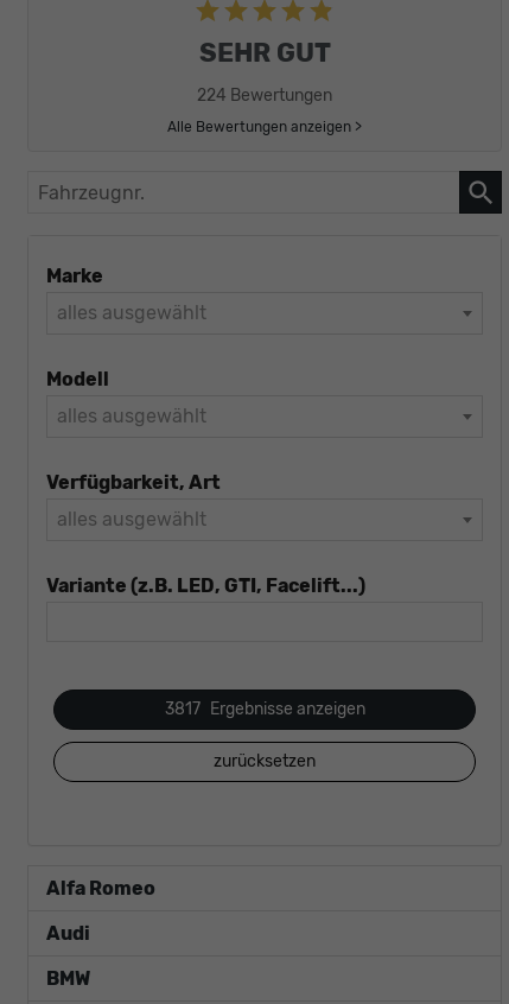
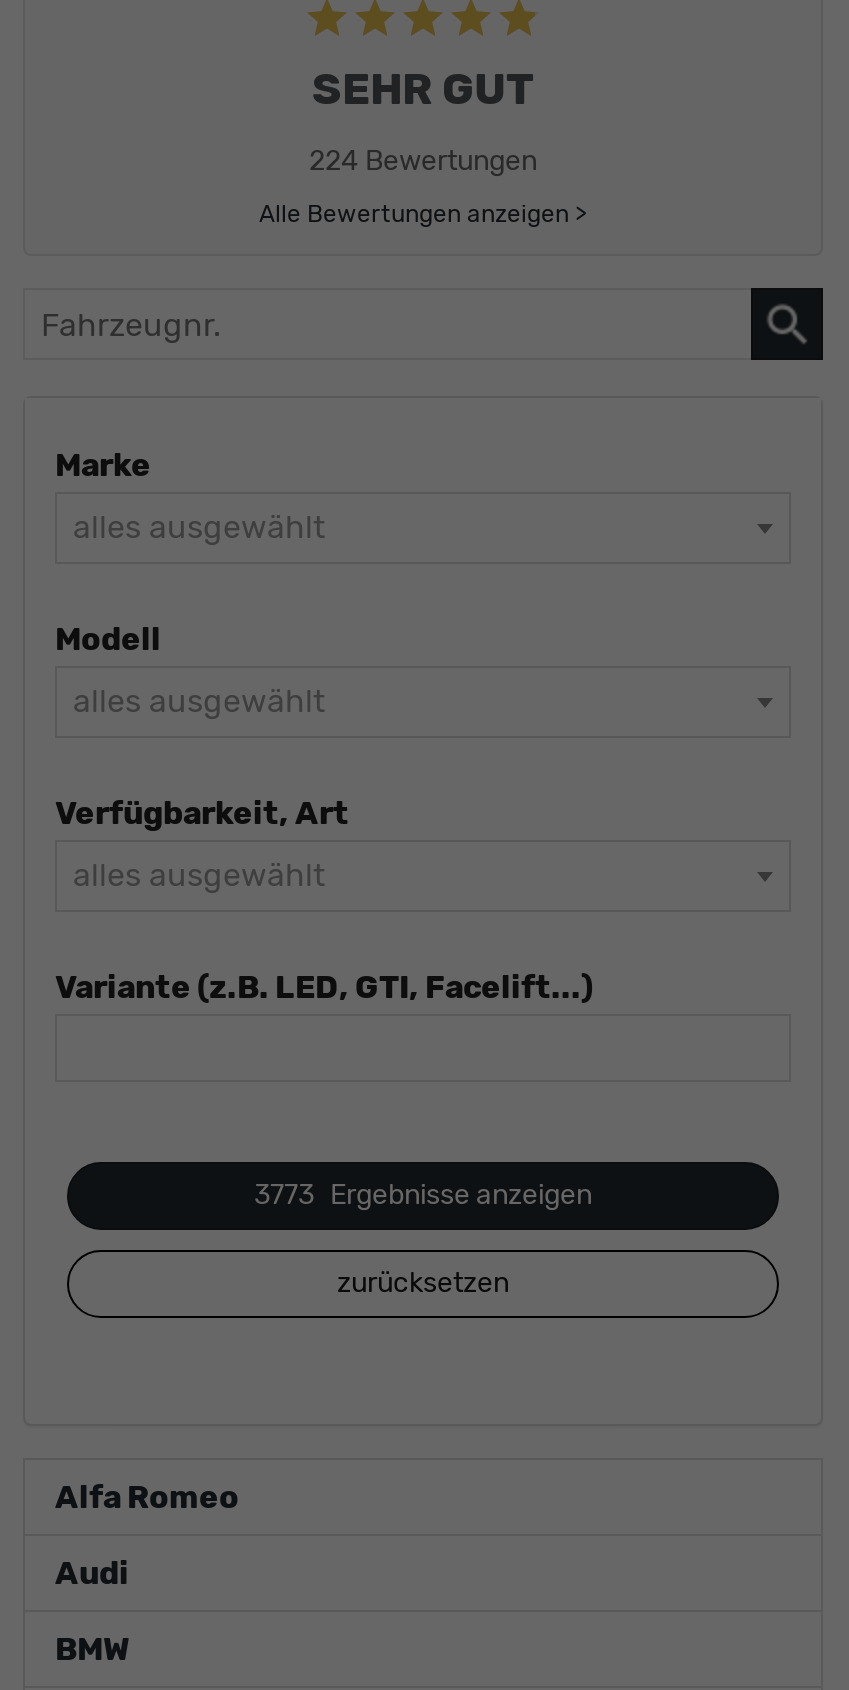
- 3817 Ergebnisse anzeigen
+ 3773 Ergebnisse anzeigen
